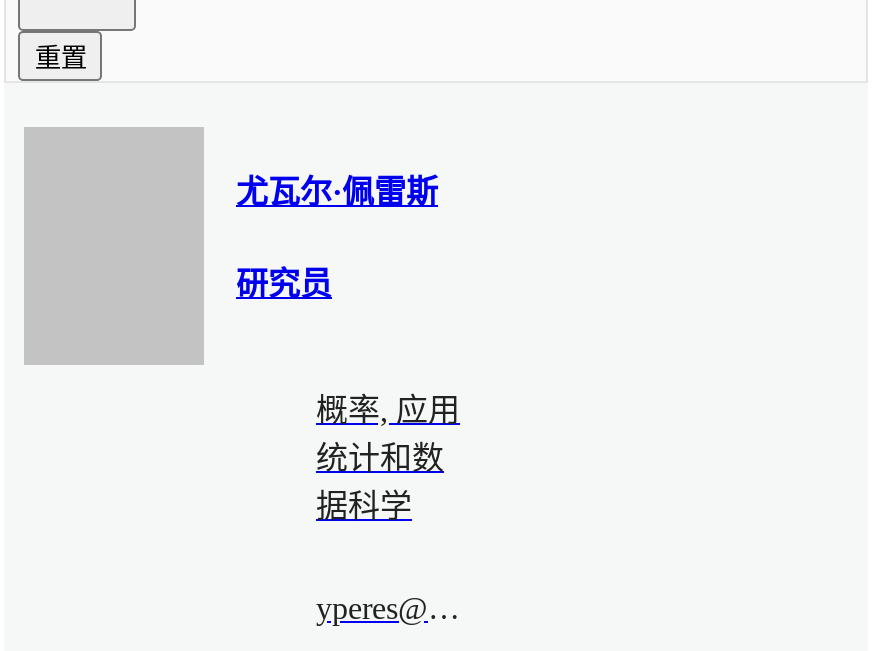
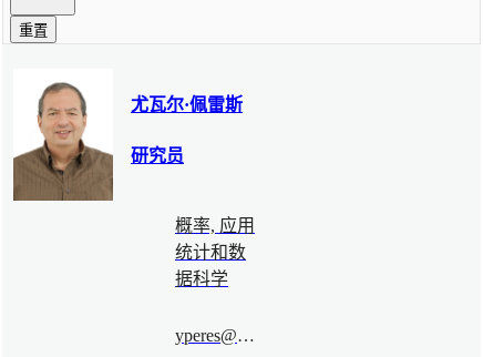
+ [image]
